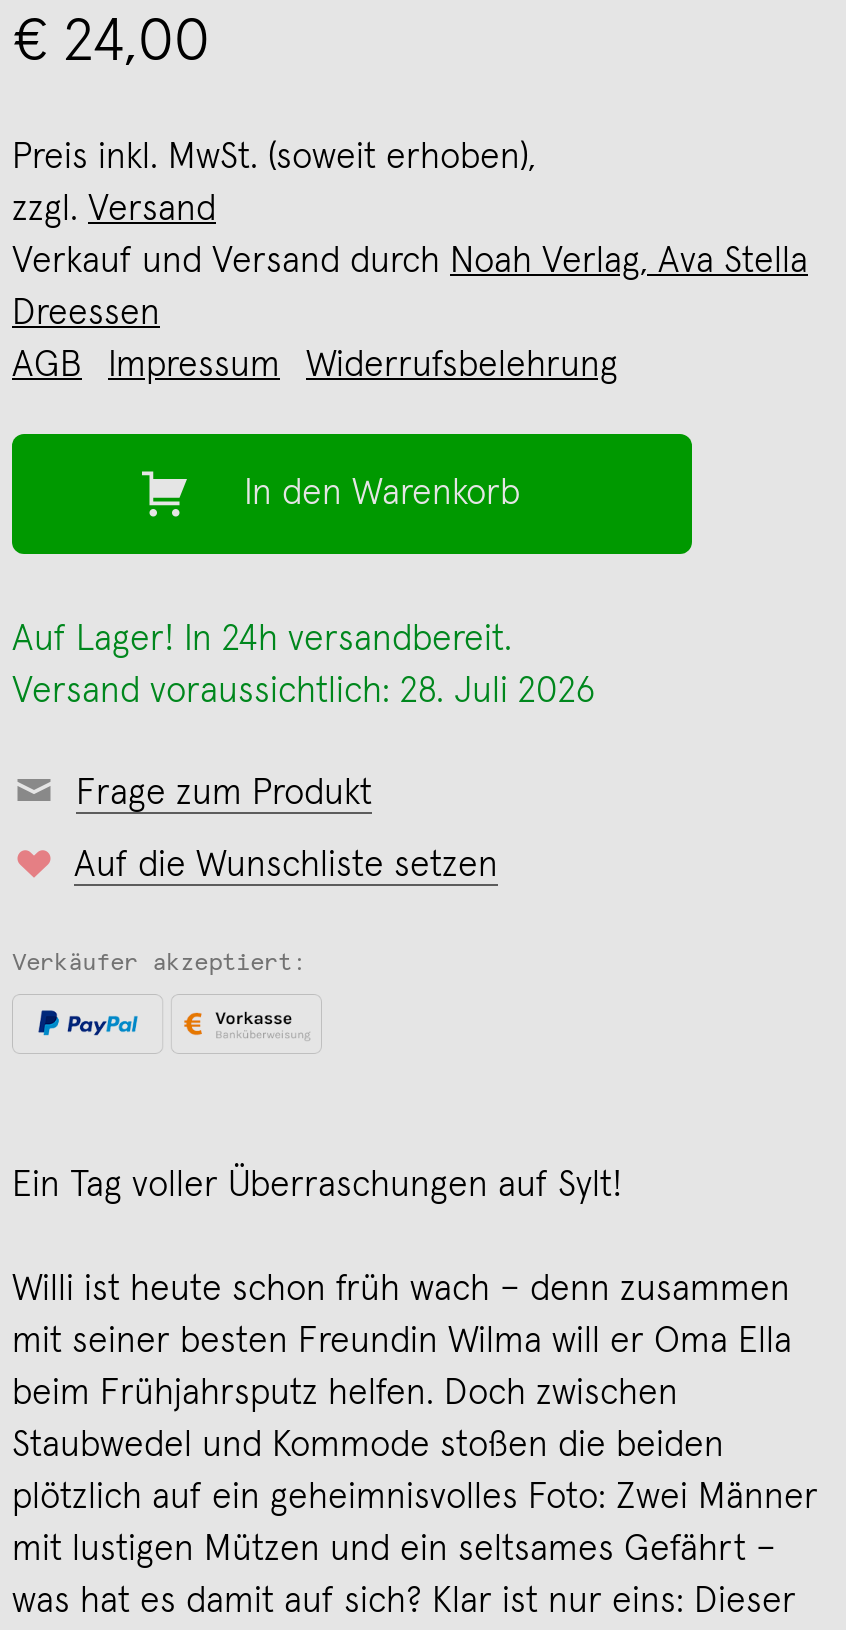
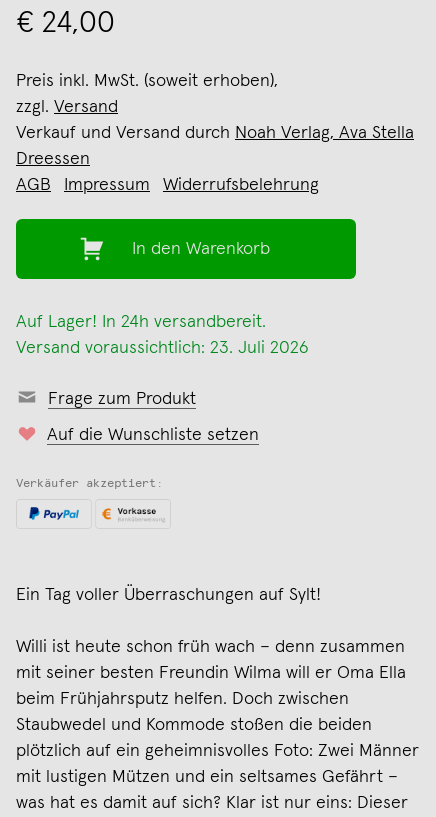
- Versand voraussichtlich: 28. Juli 2026
+ Versand voraussichtlich: 23. Juli 2026
